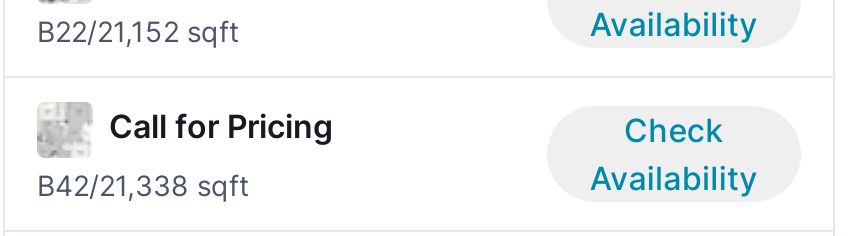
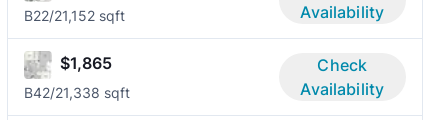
- Call for Pricing
+ $1,865
